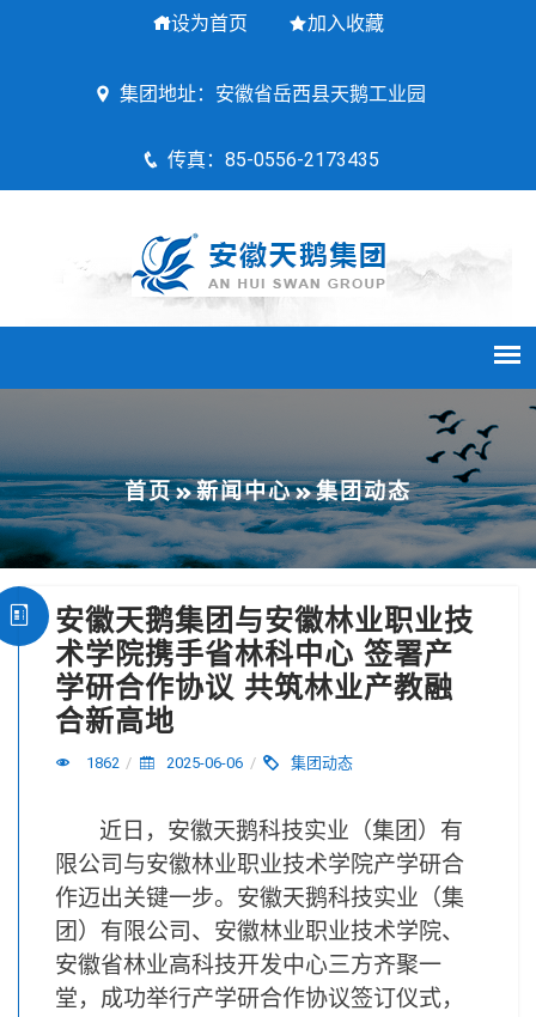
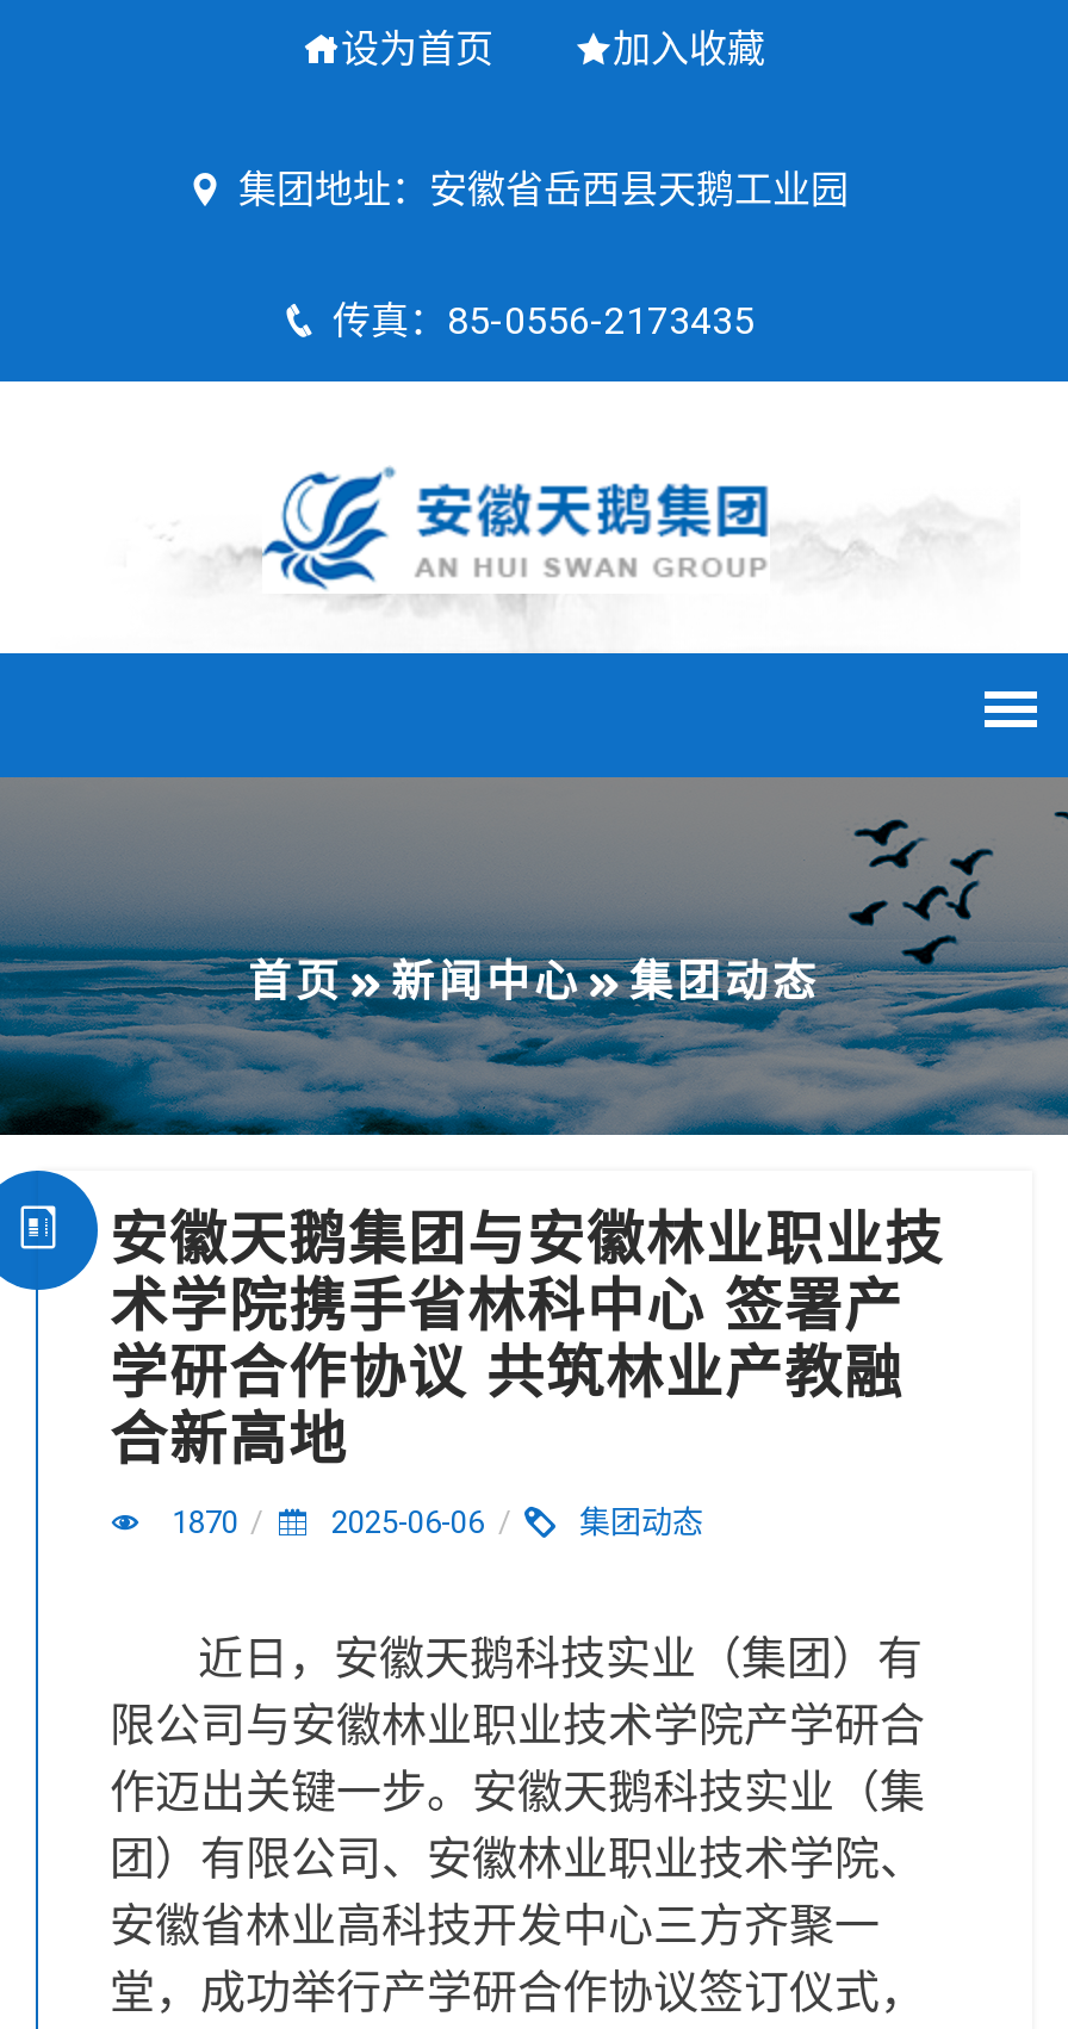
- 1862 / 2025-06-06 / 集团动态
+ 1870 / 2025-06-06 / 集团动态
